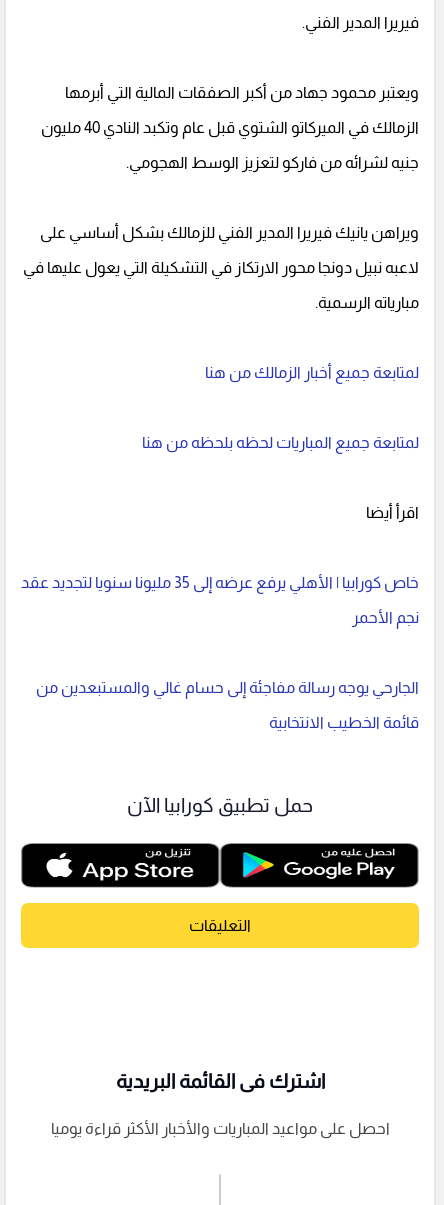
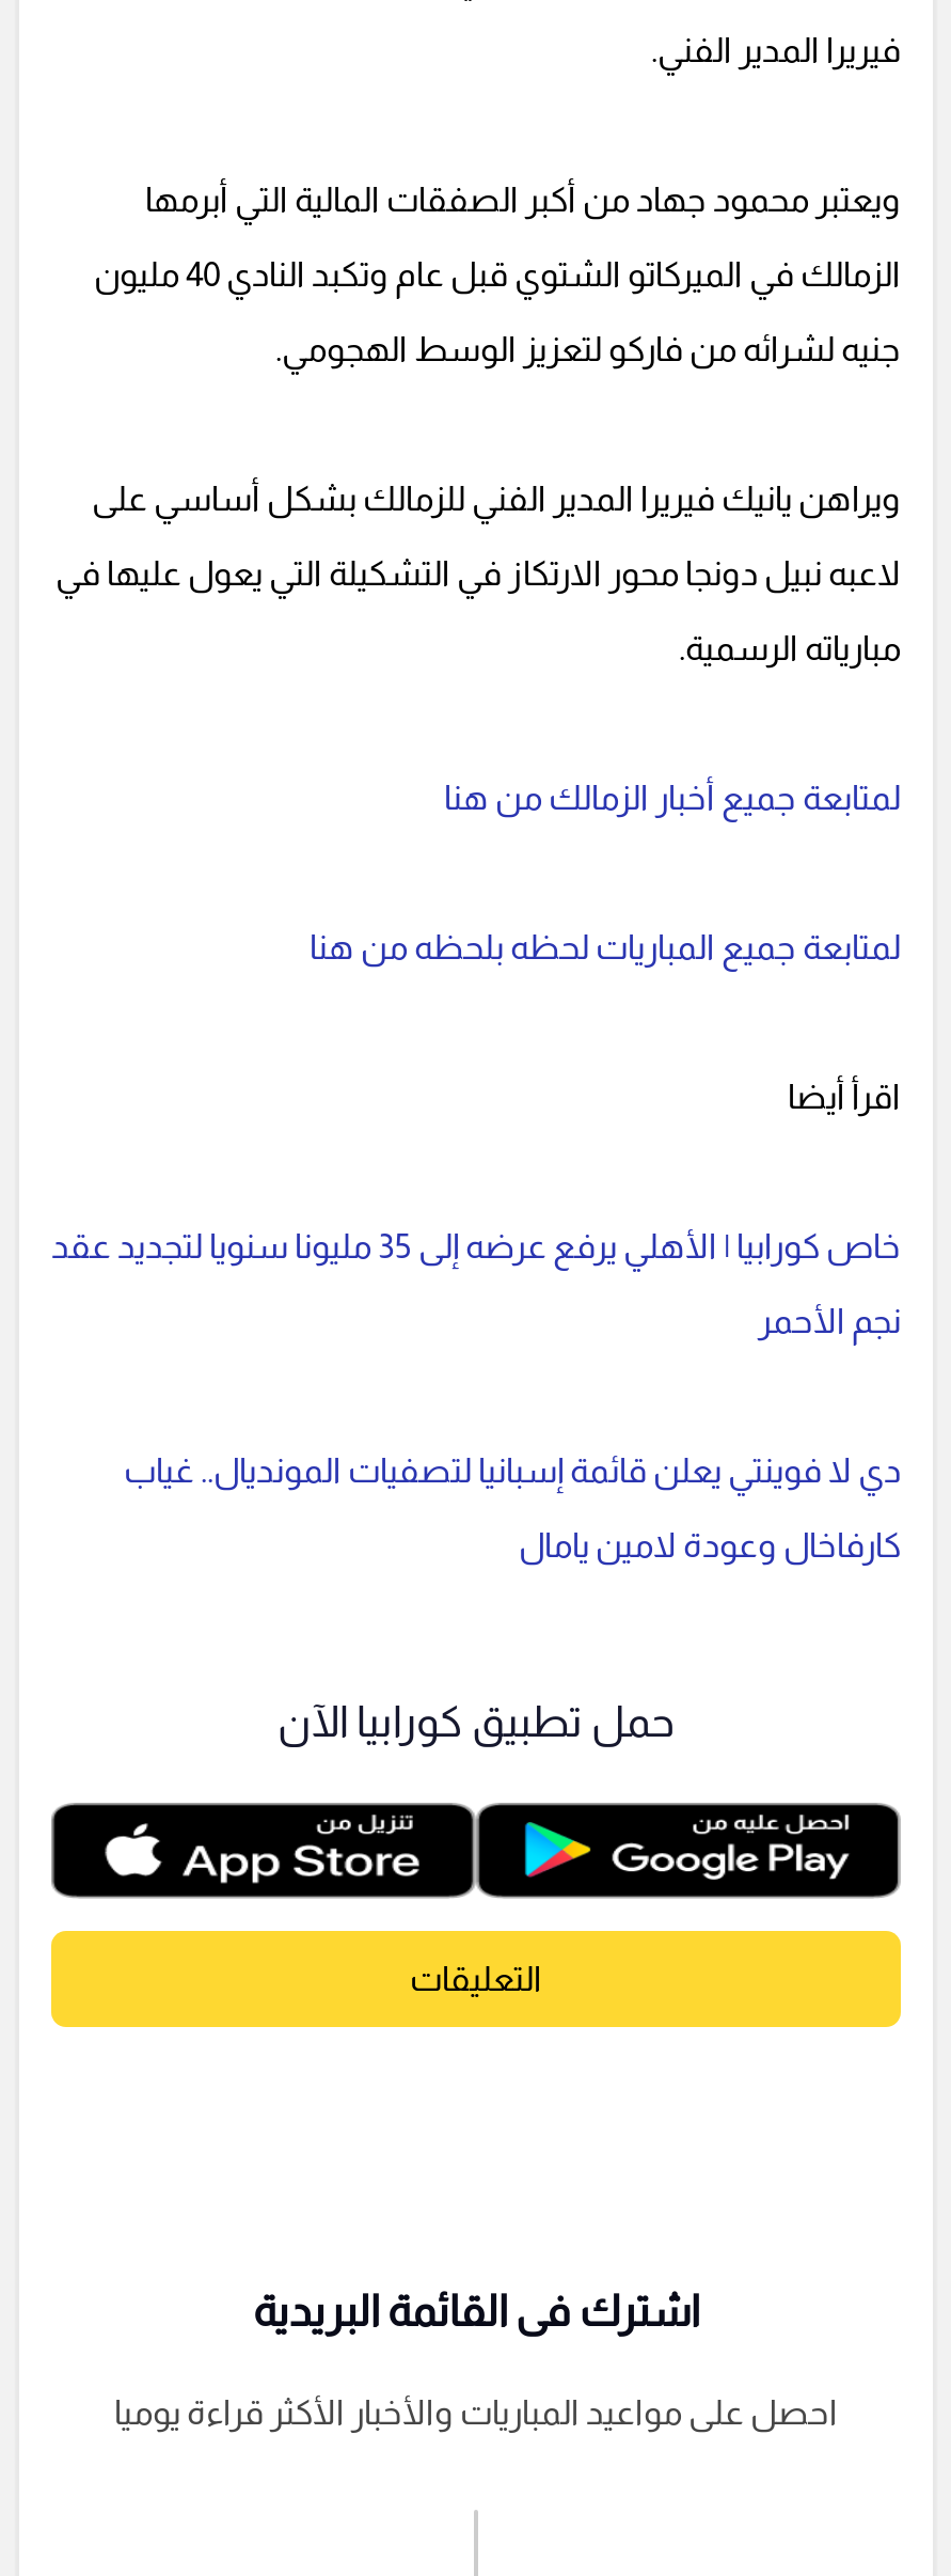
- الجارحي يوجه رسالة مفاجئة إلى حسام غالي والمستبعدين من
+ دي لا فوينتي يعلن قائمة إسبانيا لتصفيات المونديال.. غياب

- قائمة الخطيب الانتخابية
+ كارفاخال وعودة لامين يامال
